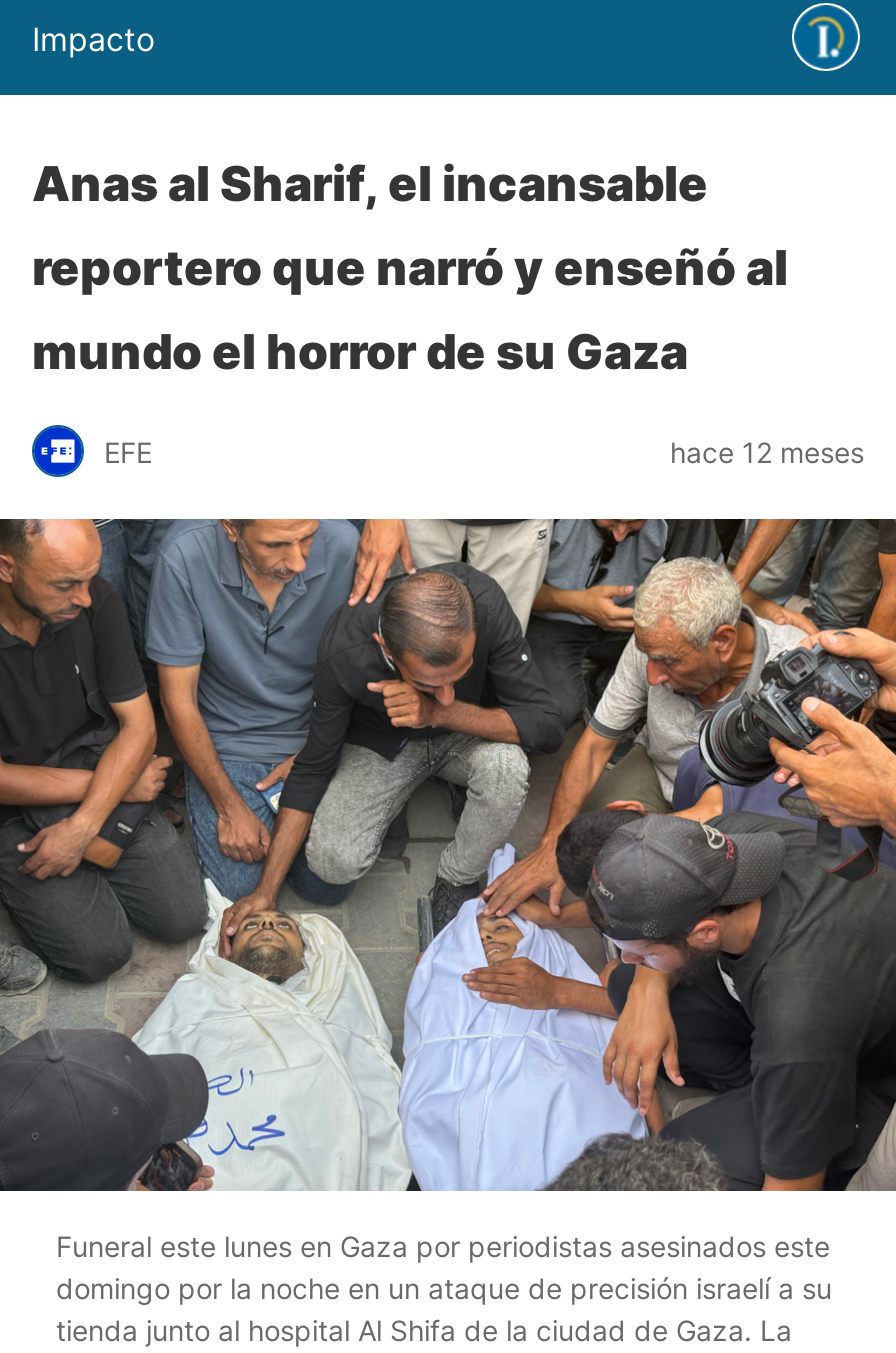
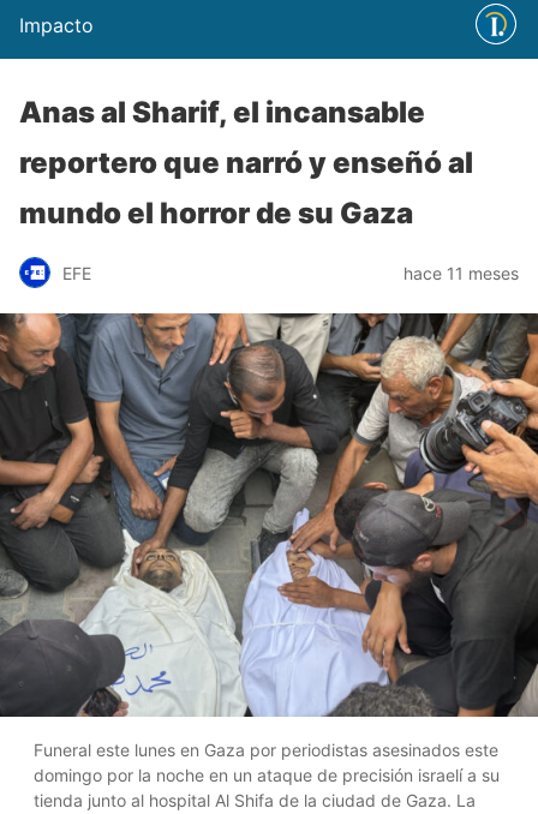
- hace 12 meses
+ hace 11 meses
